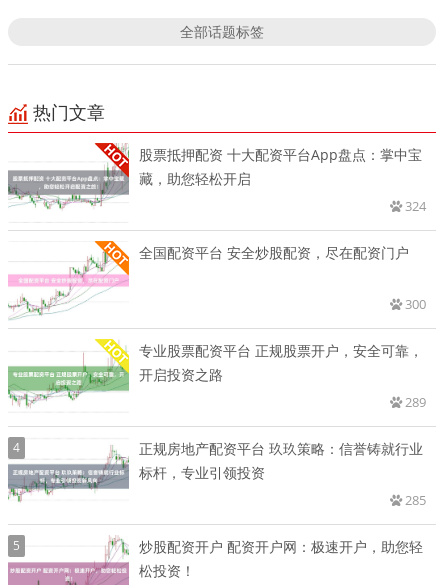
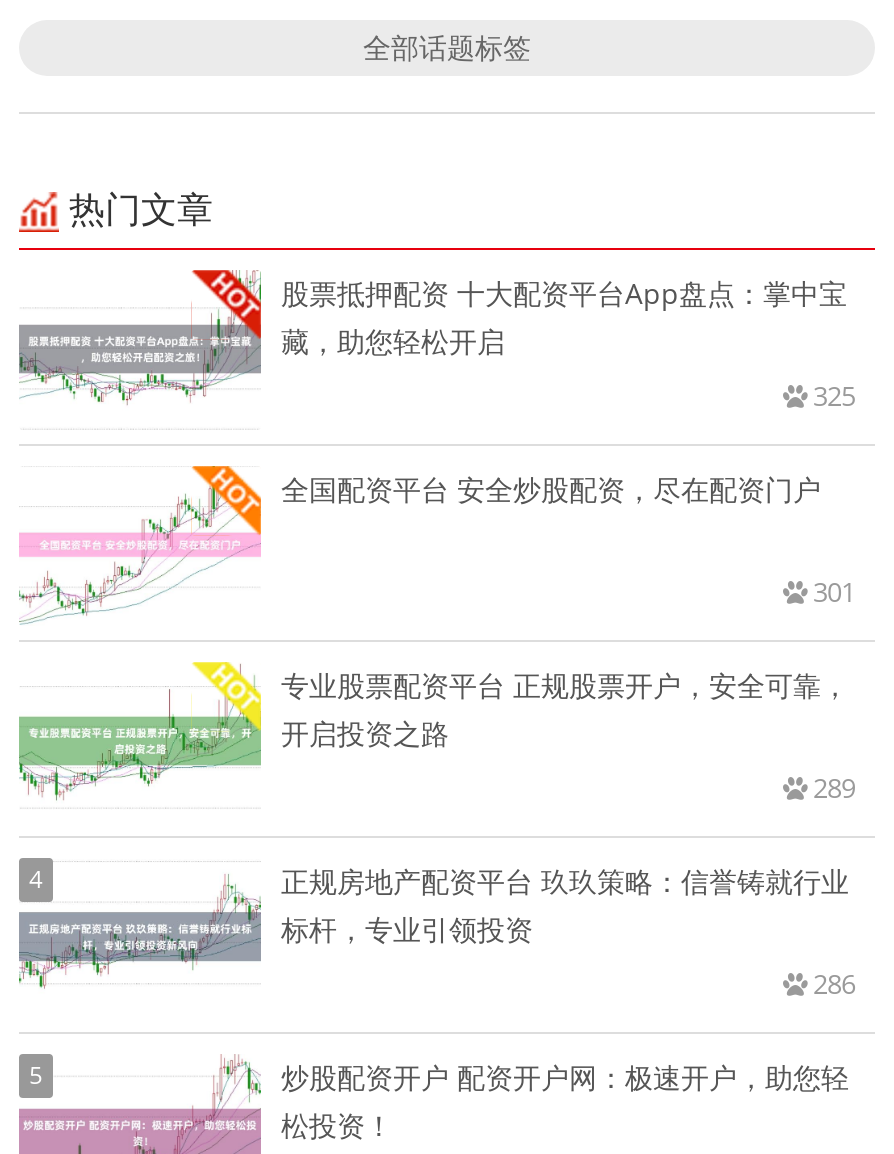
- 324
+ 325

- 300
+ 301

- 285
+ 286
